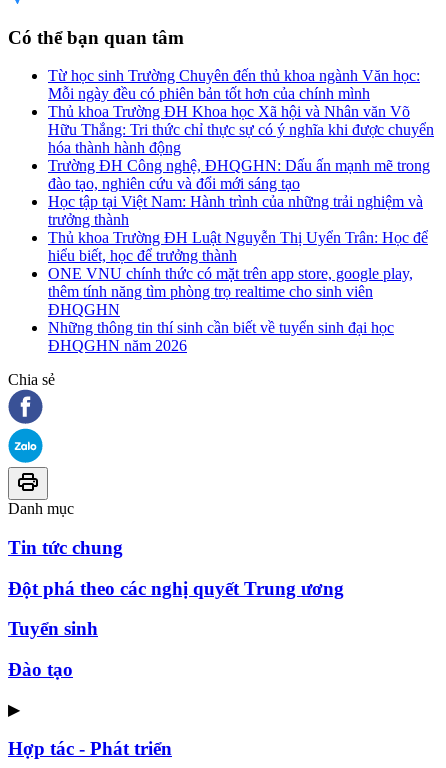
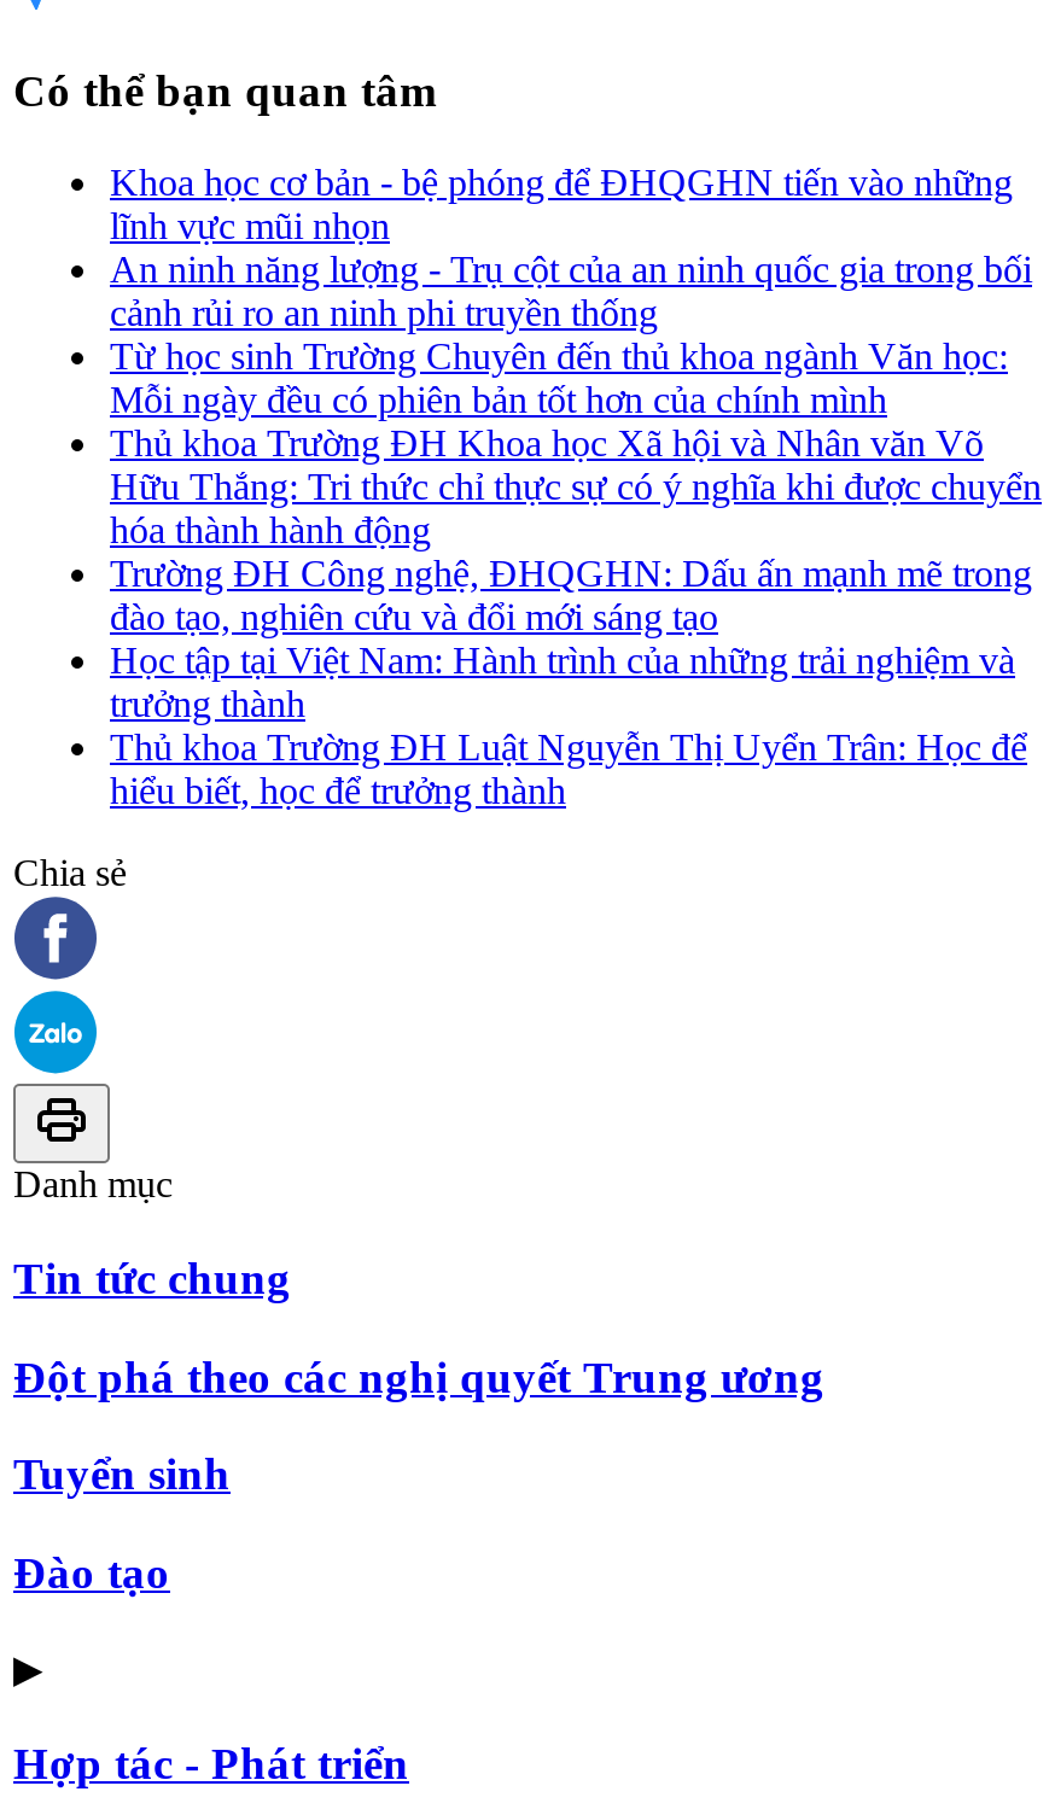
+ Khoa học cơ bản - bệ phóng để ĐHQGHN tiến vào những
+ lĩnh vực mũi nhọn
+ An ninh năng lượng - Trụ cột của an ninh quốc gia trong bối
+ cảnh rủi ro an ninh phi truyền thống

moved down: Từ học sinh Trường Chuyên đến thủ khoa ngành Văn học: | Mỗi ngày đều có phiên bản tốt hơn của chính mình | Thủ khoa Trường ĐH Khoa học Xã hội và Nhân văn Võ | ... | Thủ khoa Trường ĐH Luật Nguyễn Thị Uyển Trân: Học để | hiểu biết, học để trưởng thành

- ONE VNU chính thức có mặt trên app store, google play,
- thêm tính năng tìm phòng trọ realtime cho sinh viên
- ĐHQGHN
- Những thông tin thí sinh cần biết về tuyển sinh đại học
- ĐHQGHN năm 2026
